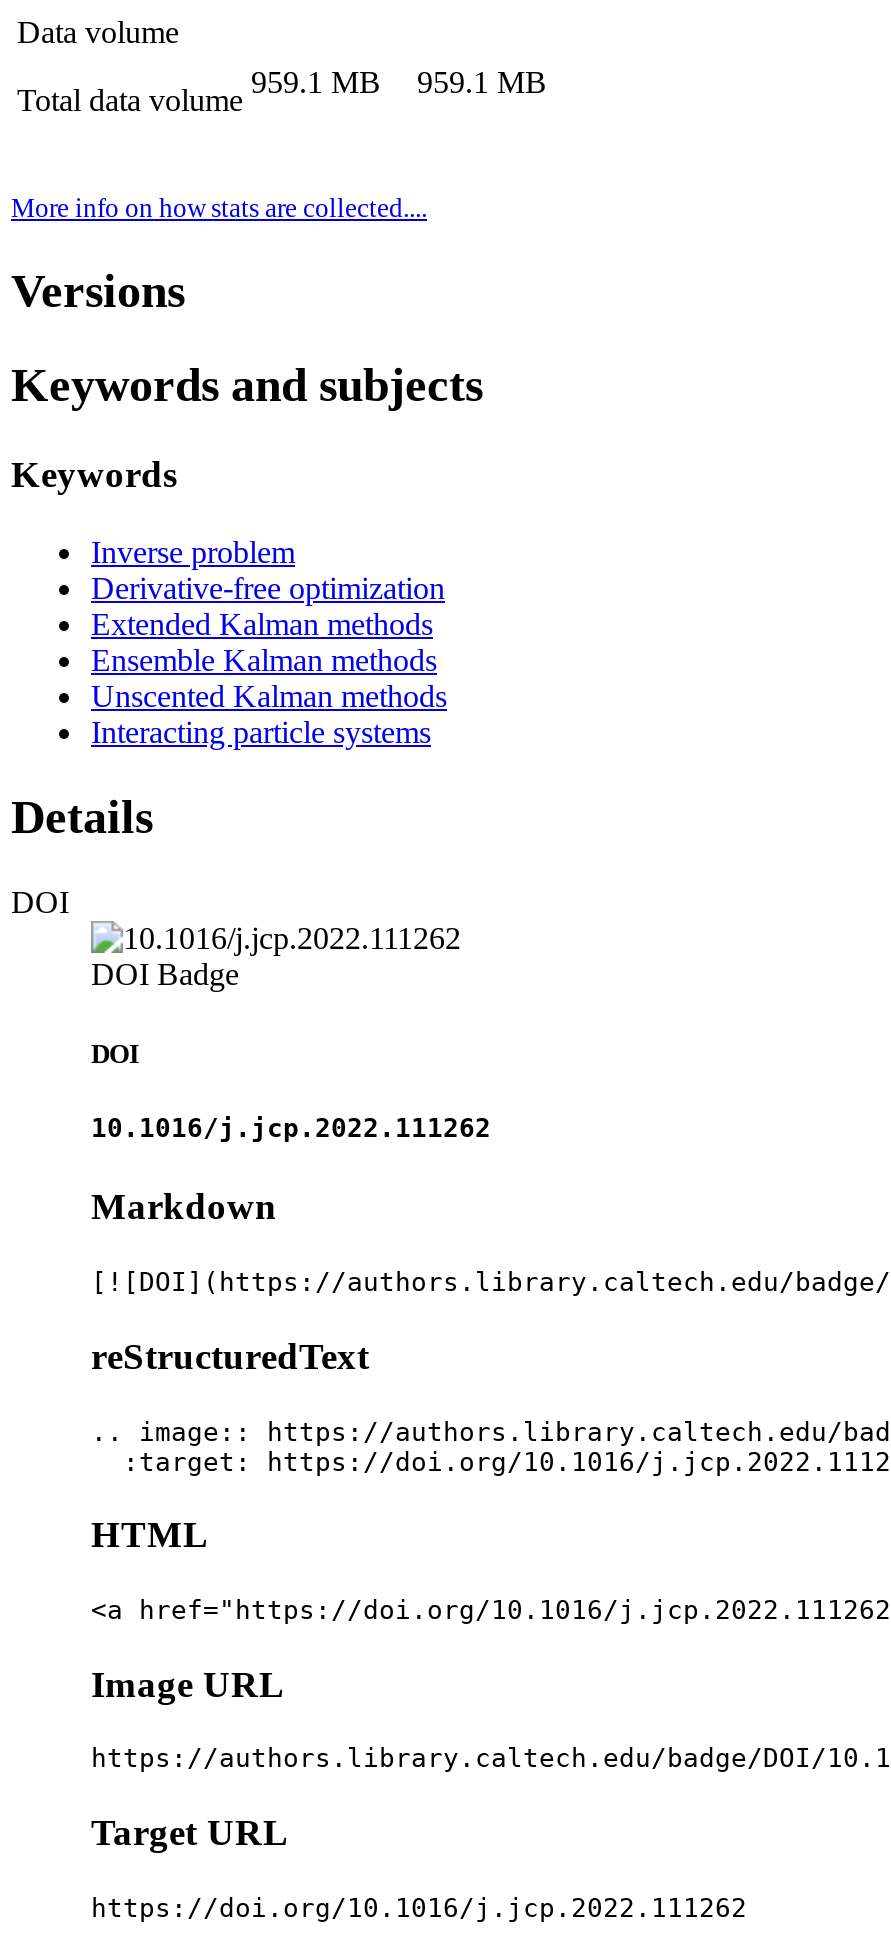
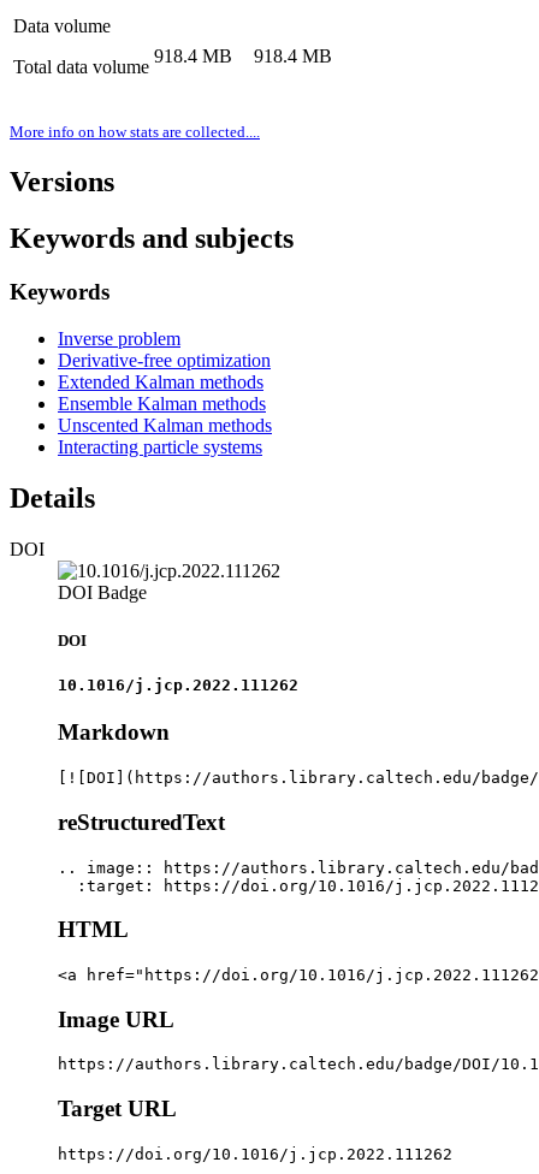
- 959.1 MB
+ 918.4 MB

- 959.1 MB
+ 918.4 MB
